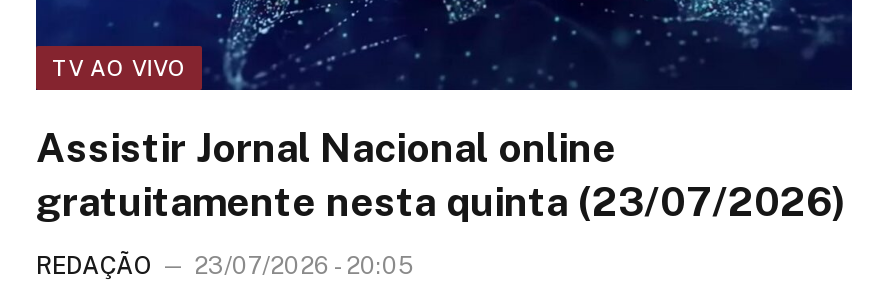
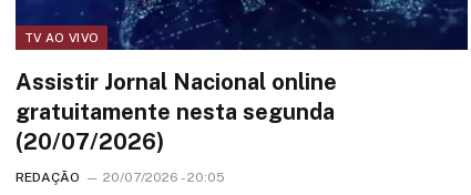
- gratuitamente nesta quinta (23/07/2026)
+ gratuitamente nesta segunda
+ (20/07/2026)

- REDAÇÃO 23/07/2026 - 20:05
+ REDAÇÃO 20/07/2026 - 20:05
